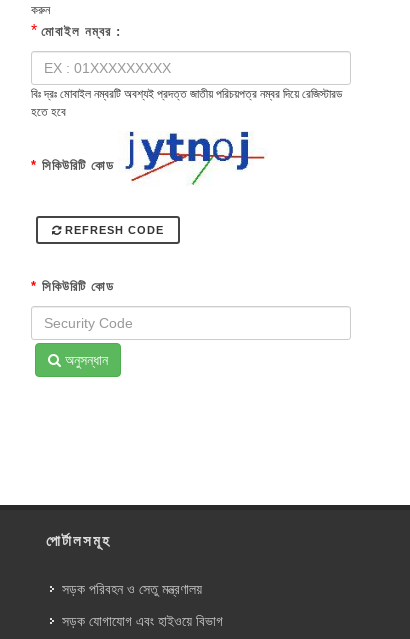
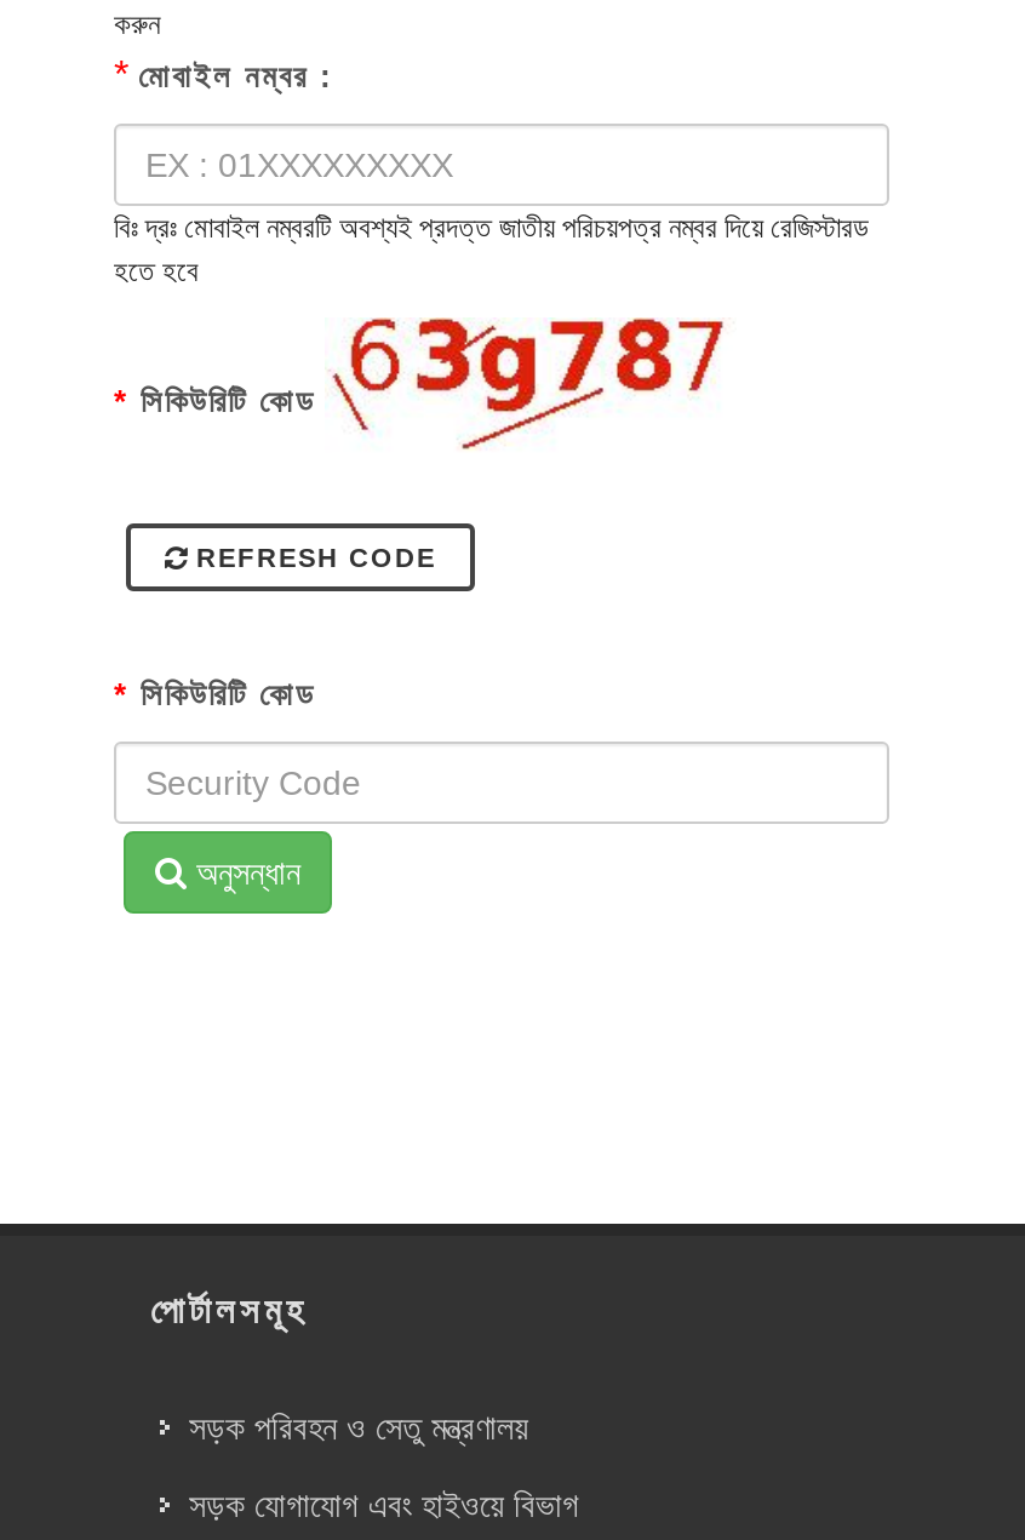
- [image]
+ [image]
